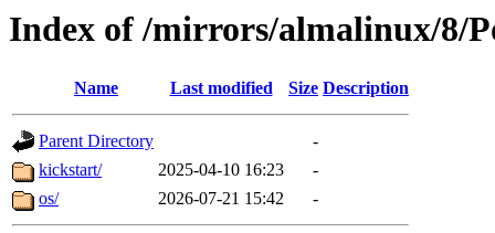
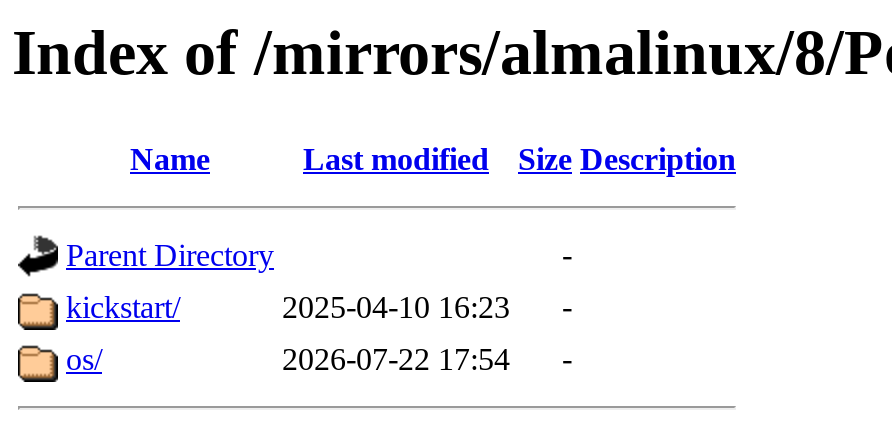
- 2026-07-21 15:42
+ 2026-07-22 17:54
